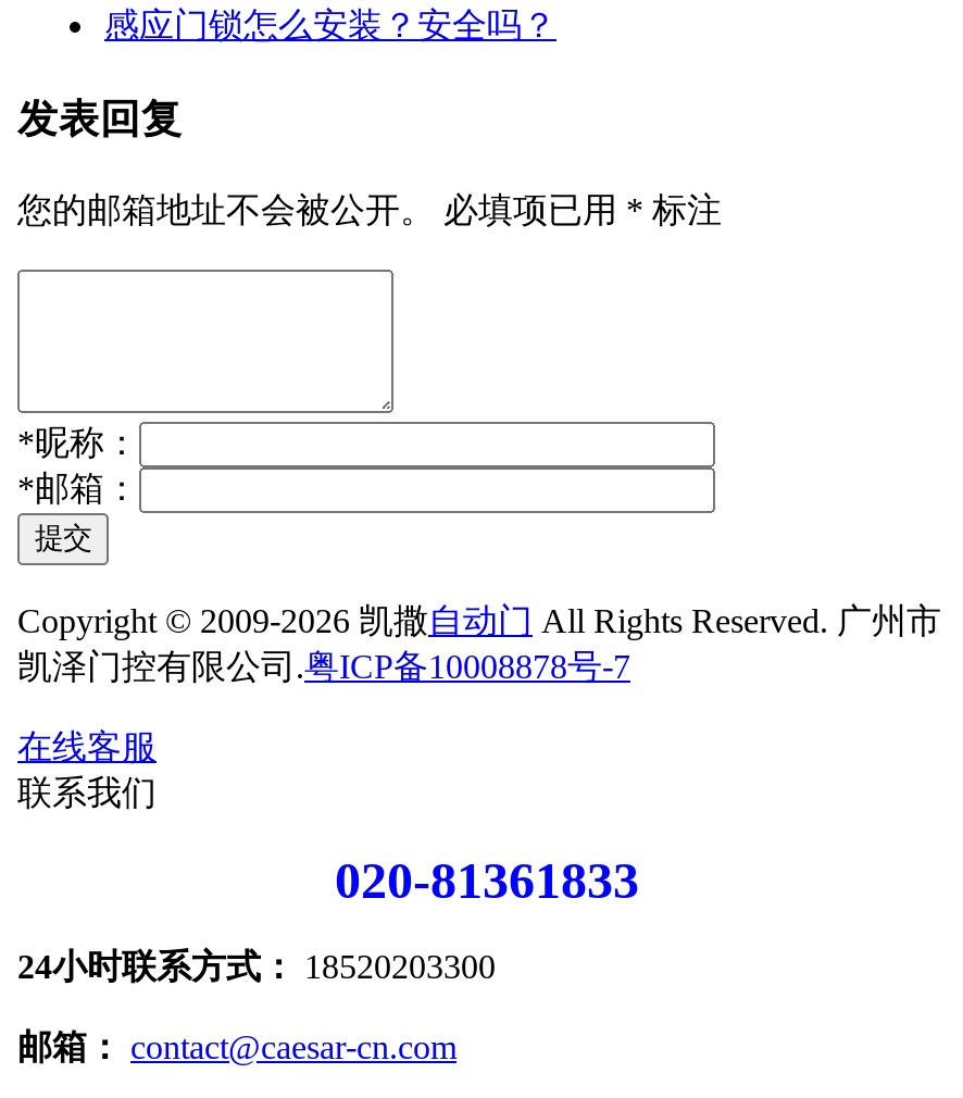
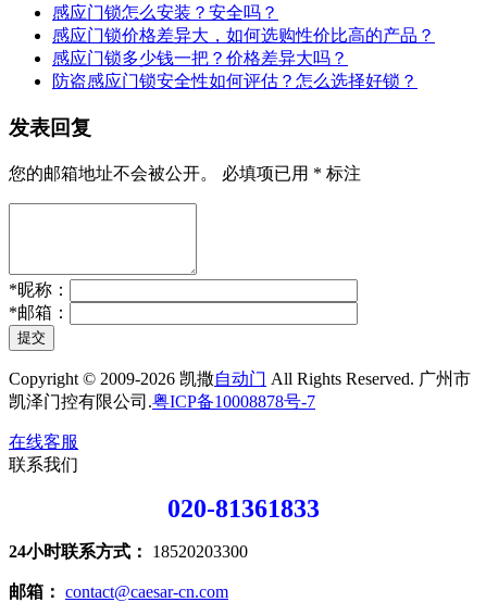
+ 感应门锁价格差异大，如何选购性价比高的产品？
+ 感应门锁多少钱一把？价格差异大吗？
+ 防盗感应门锁安全性如何评估？怎么选择好锁？
